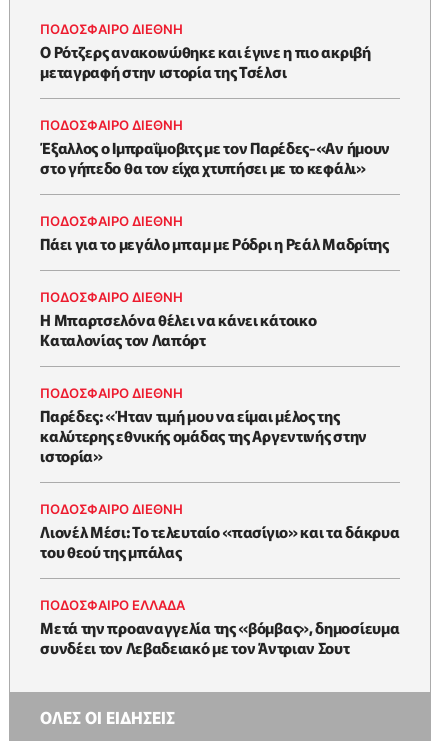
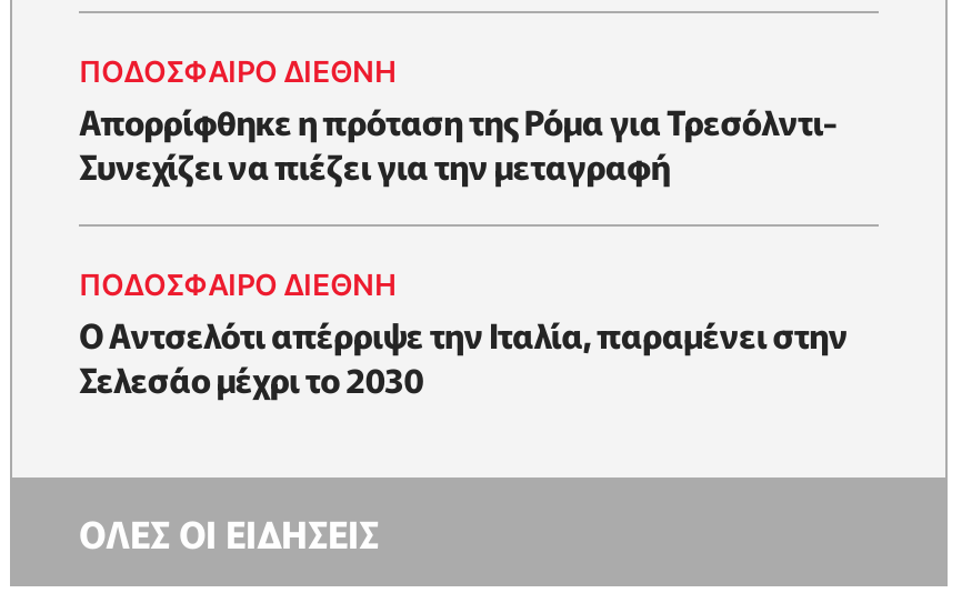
- Ο Ρότζερς ανακοινώθηκε και έγινε η πιο ακριβή
- μεταγραφή στην ιστορία της Τσέλσι
+ Απορρίφθηκε η πρόταση της Ρόμα για Τρεσόλντι-
+ Συνεχίζει να πιέζει για την μεταγραφή

- Έξαλλος ο Ιμπραΐμοβιτς με τον Παρέδες-«Αν ήμουν
- στο γήπεδο θα τον είχα χτυπήσει με το κεφάλι»
- ΠΟΔΟΣΦΑΙΡΟ ΔΙΕΘΝΗ
- Πάει για το μεγάλο μπαμ με Ρόδρι η Ρεάλ Μαδρίτης
- ΠΟΔΟΣΦΑΙΡΟ ΔΙΕΘΝΗ
- Η Μπαρτσελόνα θέλει να κάνει κάτοικο
- Καταλονίας τον Λαπόρτ
- ΠΟΔΟΣΦΑΙΡΟ ΔΙΕΘΝΗ
- Παρέδες: «Ήταν τιμή μου να είμαι μέλος της
- καλύτερης εθνικής ομάδας της Αργεντινής στην
- ιστορία»
- ΠΟΔΟΣΦΑΙΡΟ ΔΙΕΘΝΗ
- Λιονέλ Μέσι: Το τελευταίο «πασίγιο» και τα δάκρυα
- του θεού της μπάλας
- ΠΟΔΟΣΦΑΙΡΟ ΕΛΛΑΔΑ
- Μετά την προαναγγελία της «βόμβας», δημοσίευμα
- συνδέει τον Λεβαδειακό με τον Άντριαν Σουτ
+ Ο Αντσελότι απέρριψε την Ιταλία, παραμένει στην
+ Σελεσάο μέχρι το 2030
